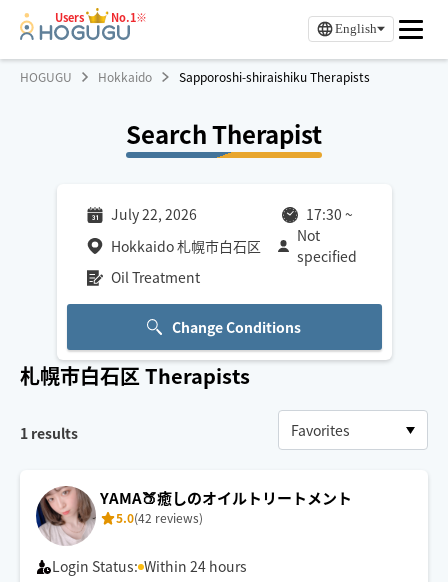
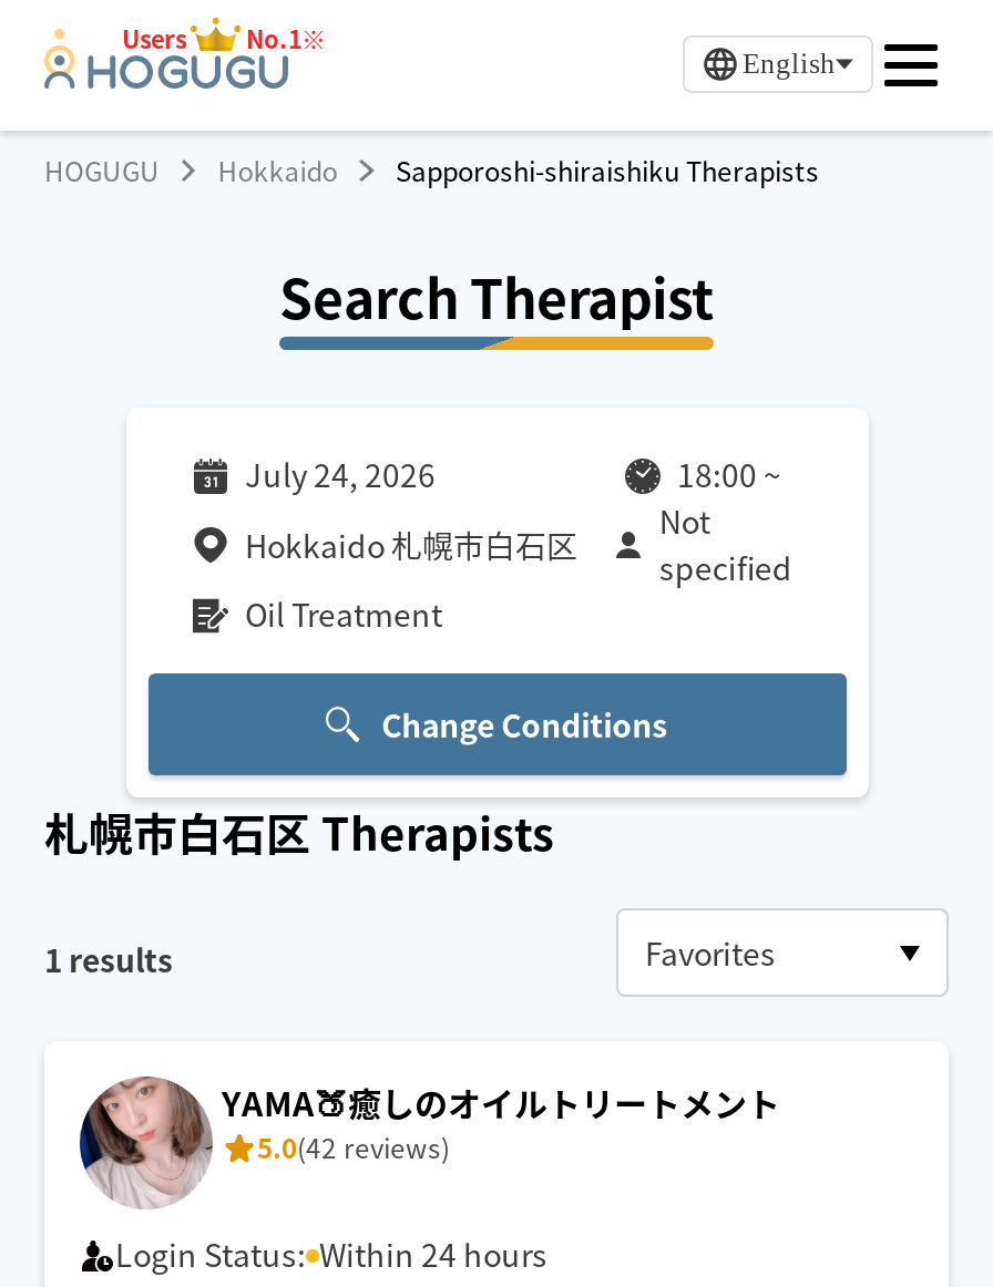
- July 22, 2026
+ July 24, 2026

- 17:30 ~
+ 18:00 ~
